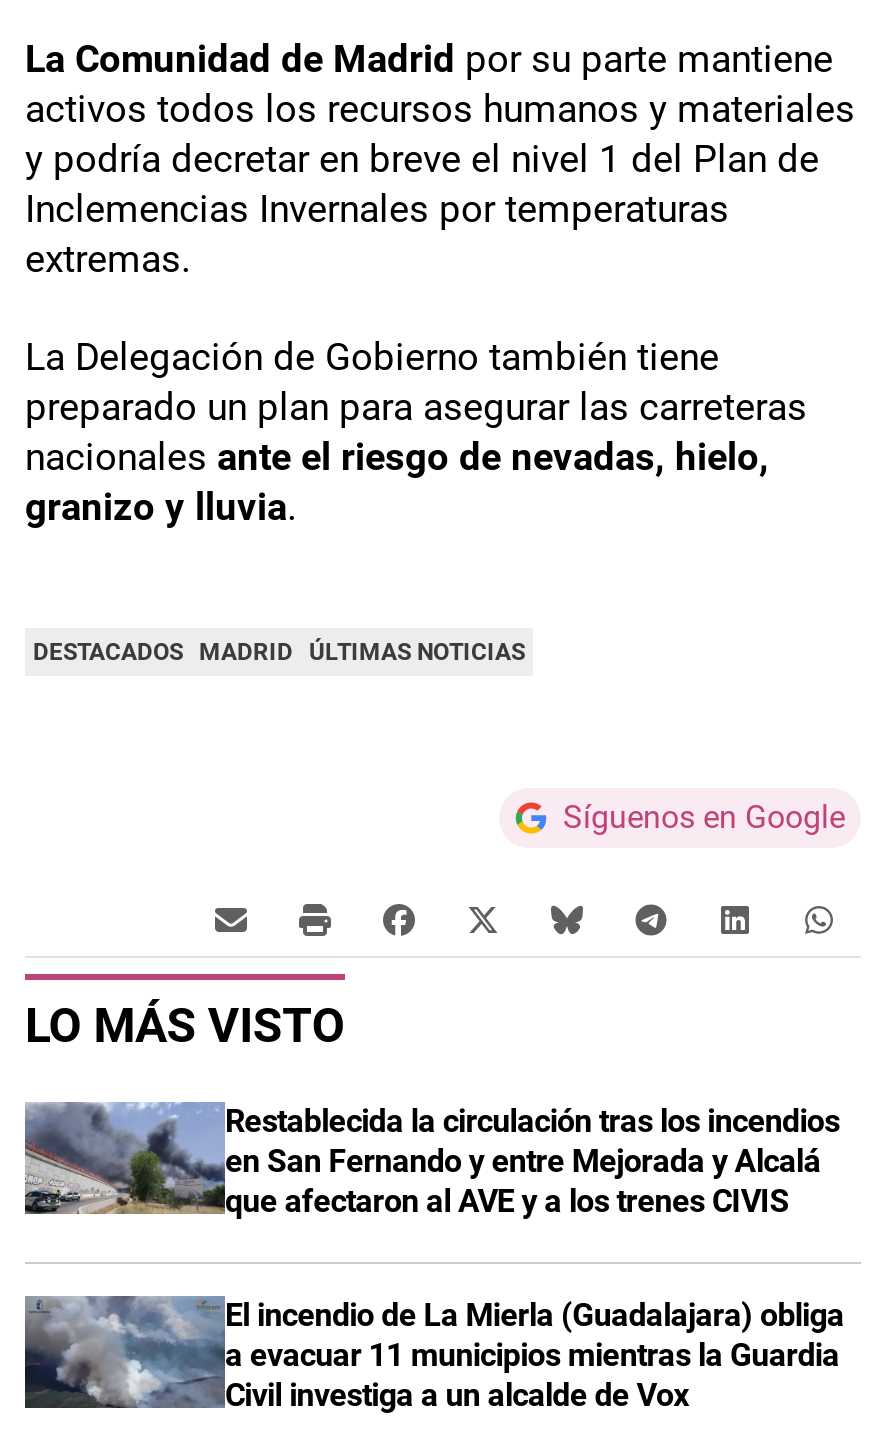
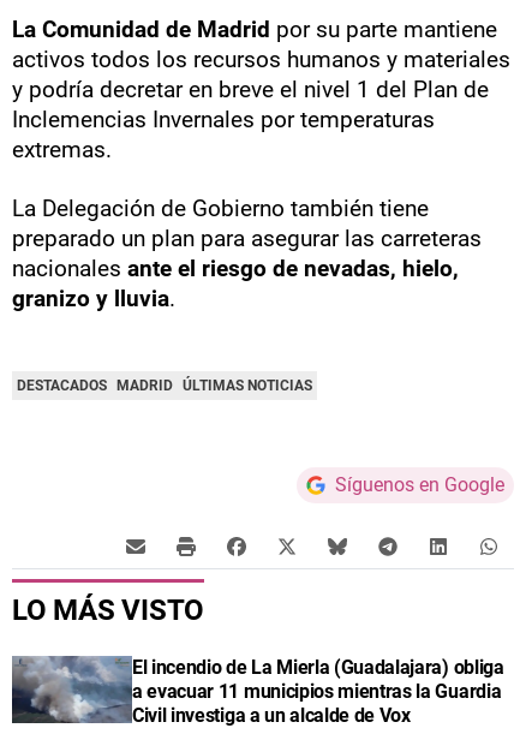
- [image]
- Restablecida la circulación tras los incendios
- en San Fernando y entre Mejorada y Alcalá
- que afectaron al AVE y a los trenes CIVIS
